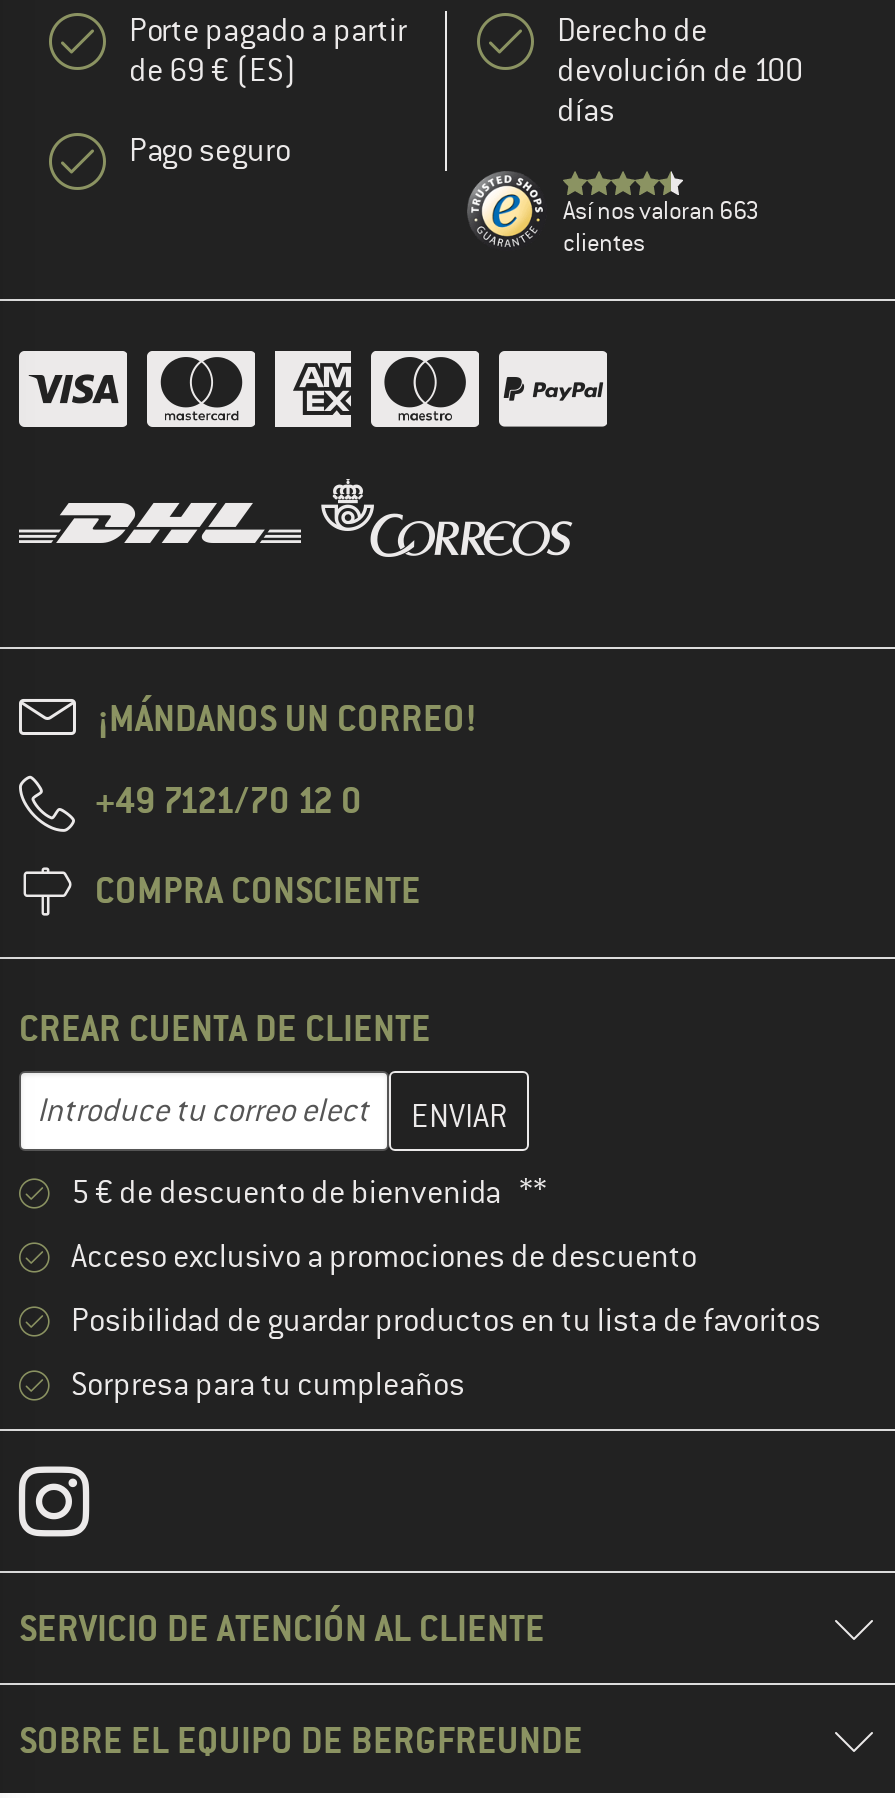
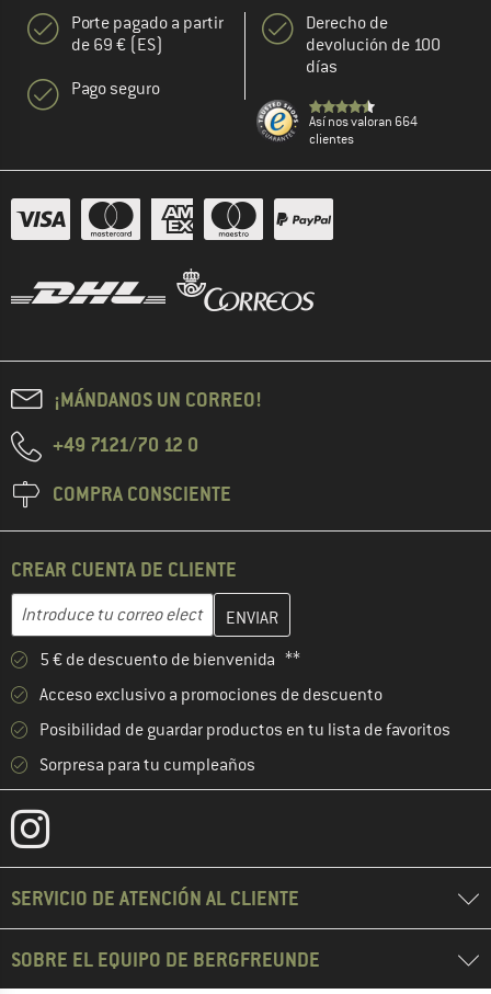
- Así nos valoran 663
+ Así nos valoran 664
